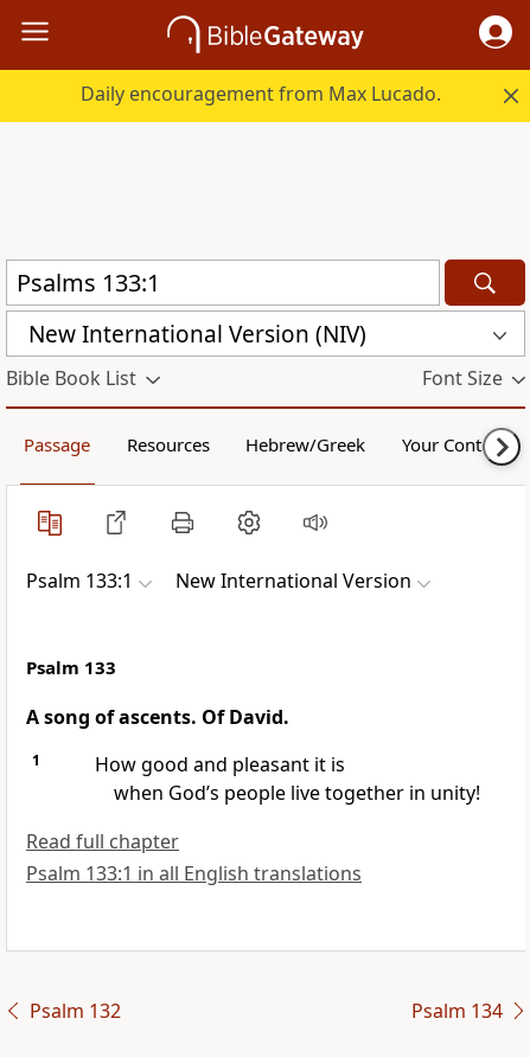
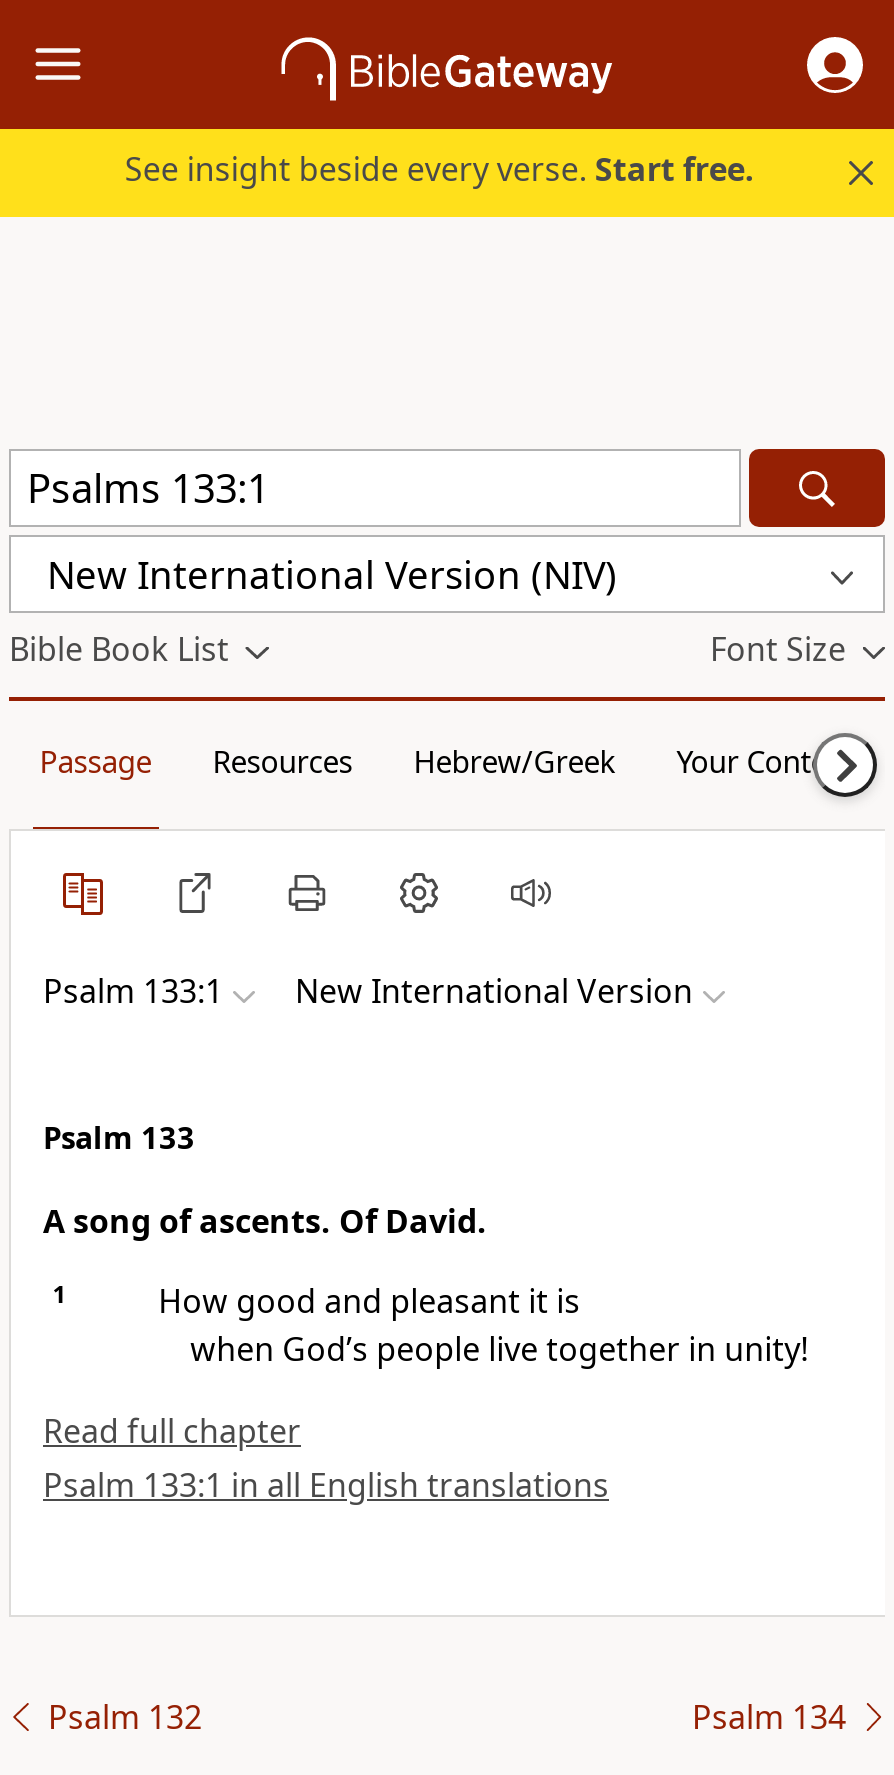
- Daily encouragement from Max Lucado.
+ See insight beside every verse. Start free.
